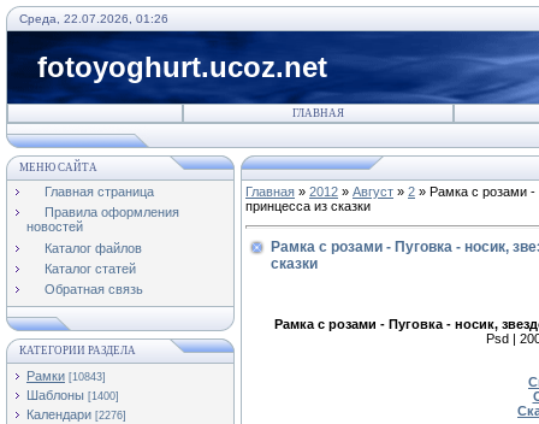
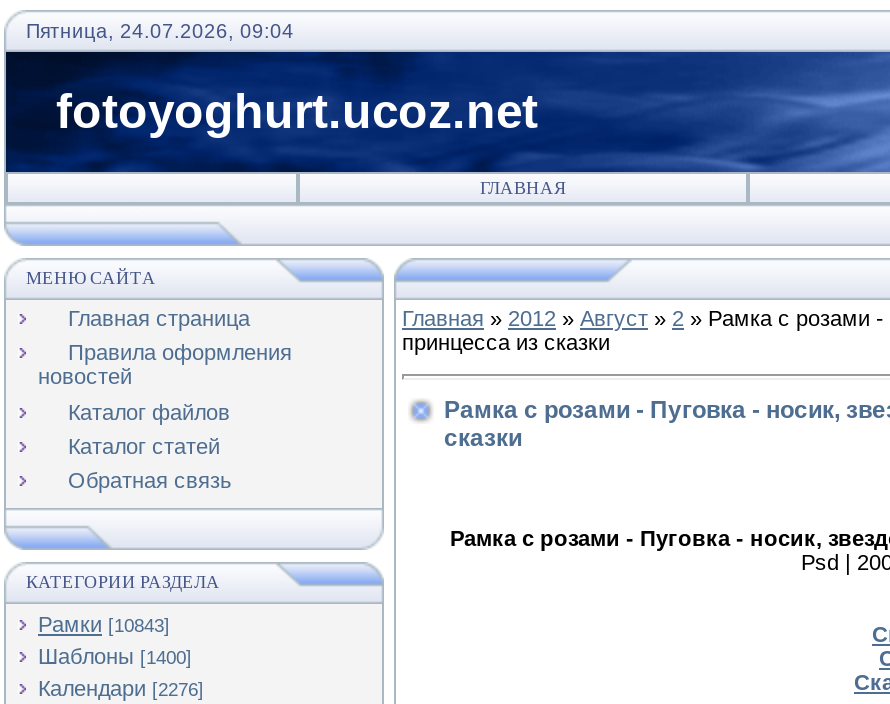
- Среда, 22.07.2026, 01:26
+ Пятница, 24.07.2026, 09:04
